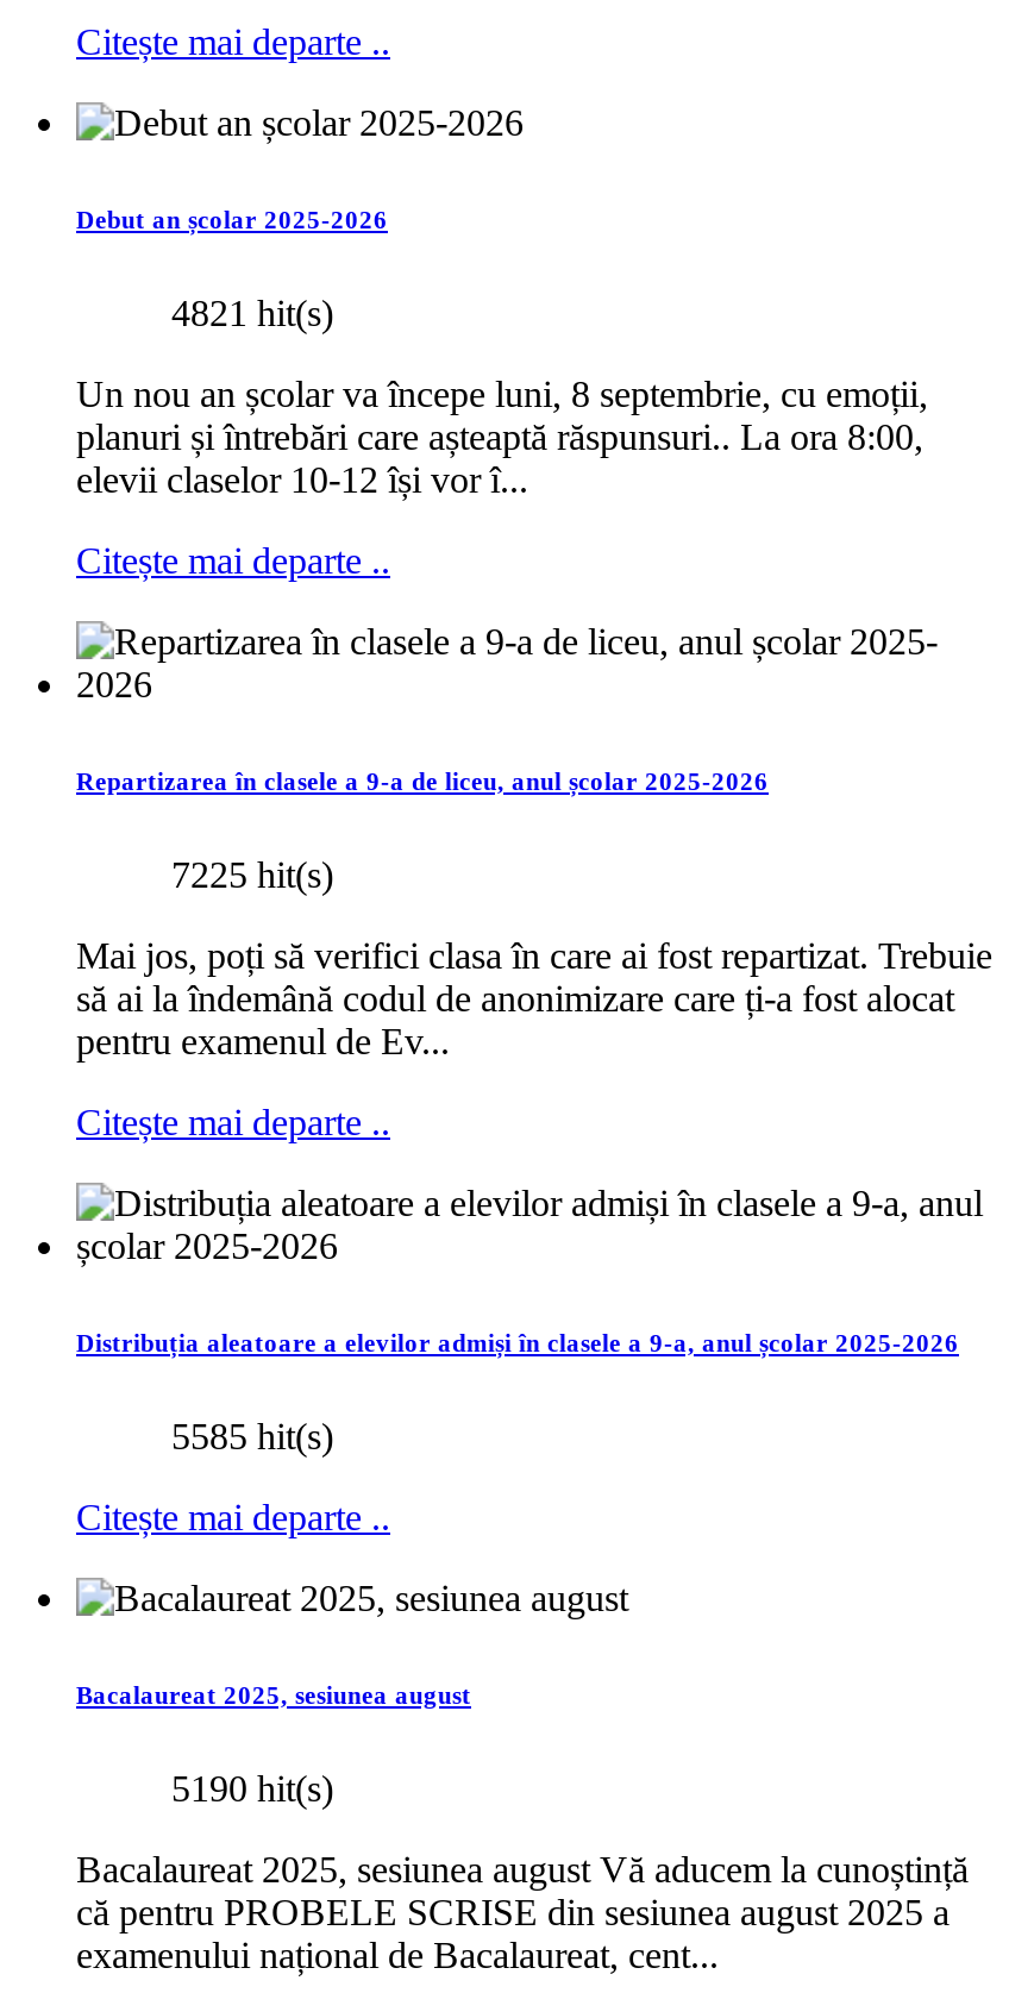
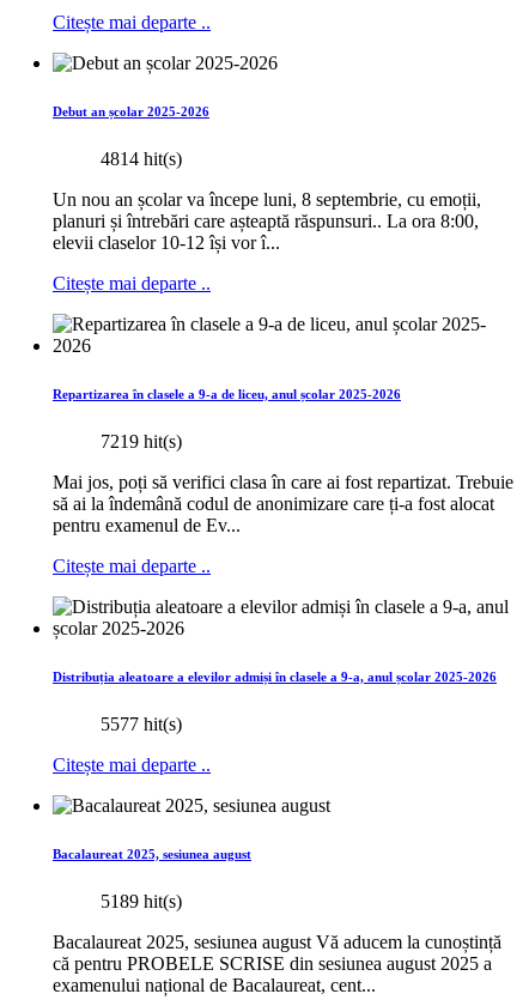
- 4821 hit(s)
+ 4814 hit(s)

- 7225 hit(s)
+ 7219 hit(s)

- 5585 hit(s)
+ 5577 hit(s)

- 5190 hit(s)
+ 5189 hit(s)
